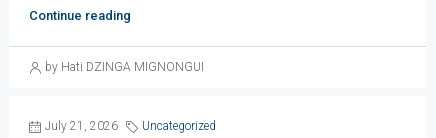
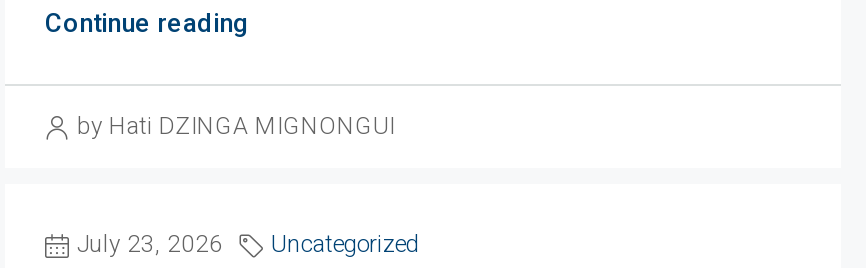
- July 21, 2026 Uncategorized
+ July 23, 2026 Uncategorized
